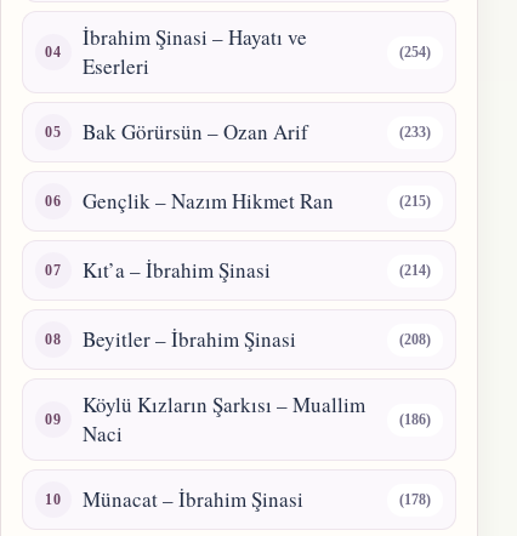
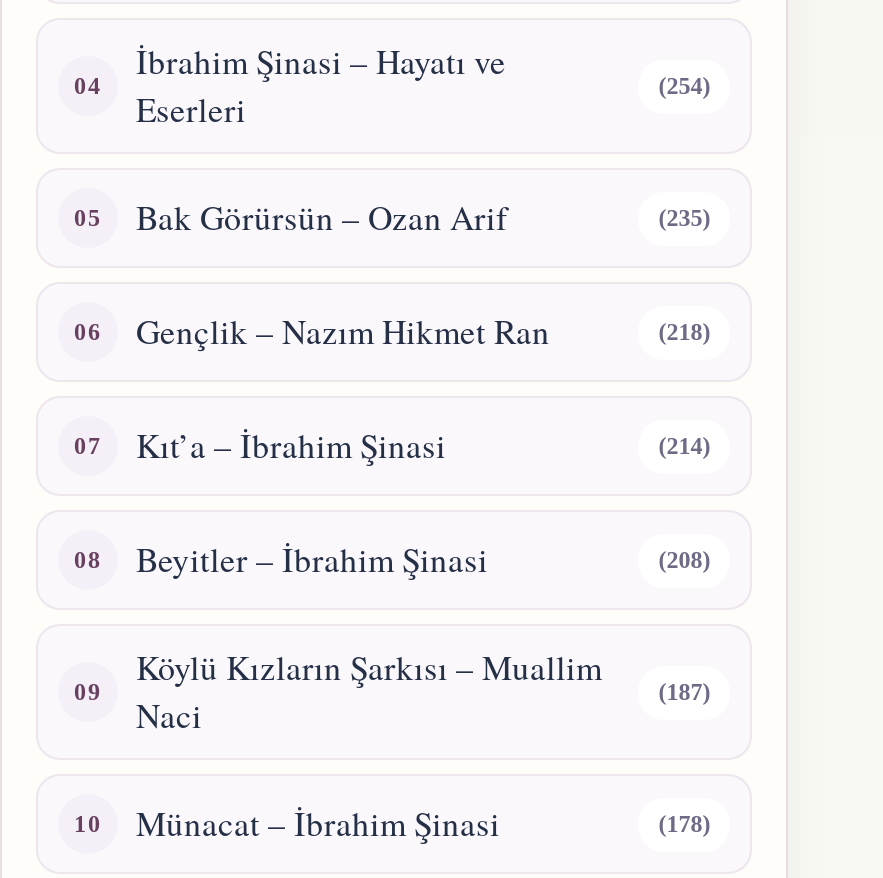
- (233)
+ (235)

- (215)
+ (218)

- (186)
+ (187)
